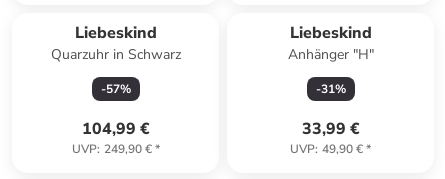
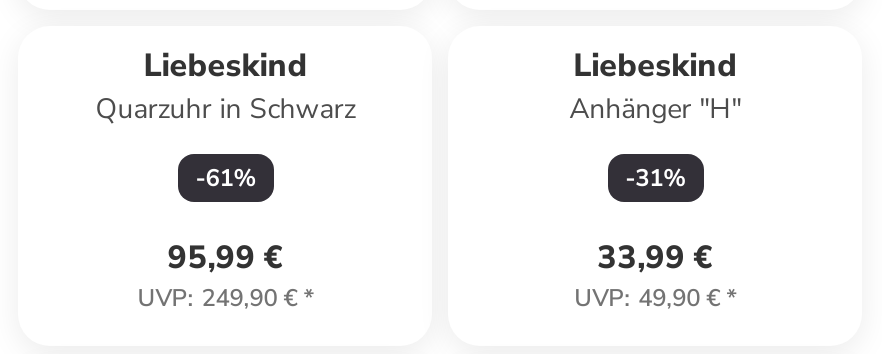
- -57%
+ -61%

- 104,99 €
+ 95,99 €
